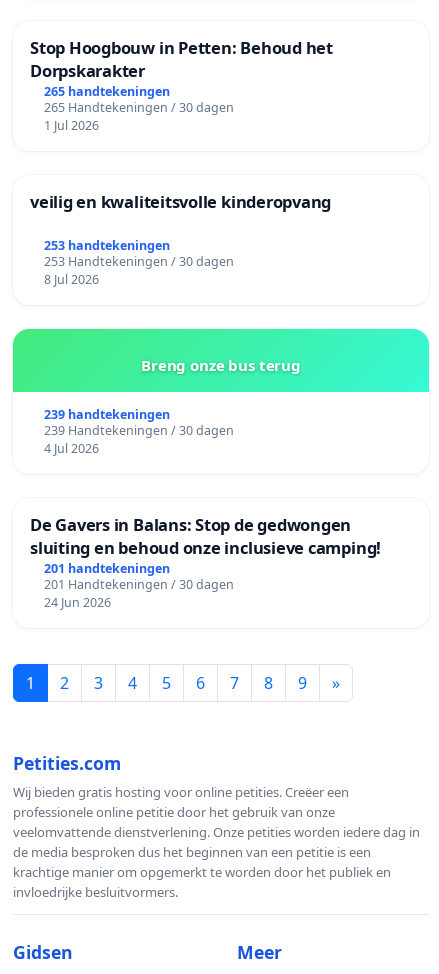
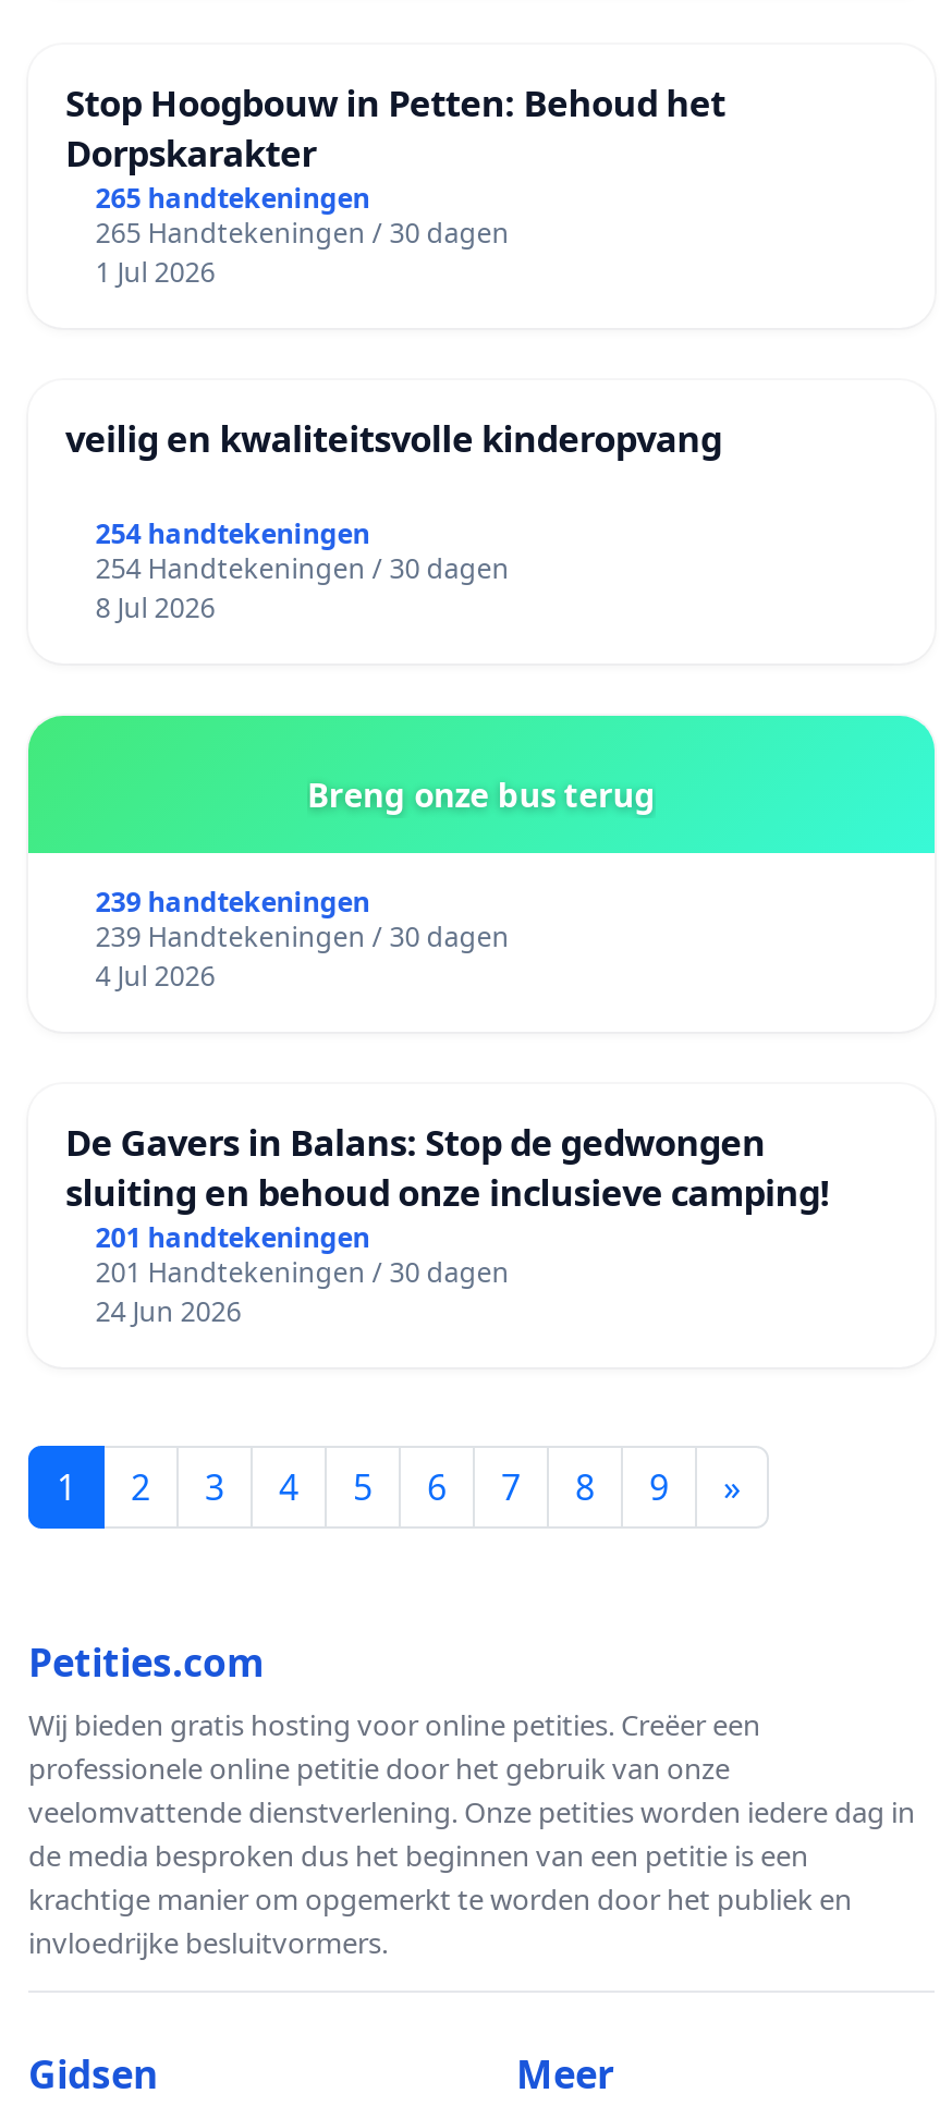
- 253 handtekeningen
+ 254 handtekeningen

- 253 Handtekeningen / 30 dagen
+ 254 Handtekeningen / 30 dagen
